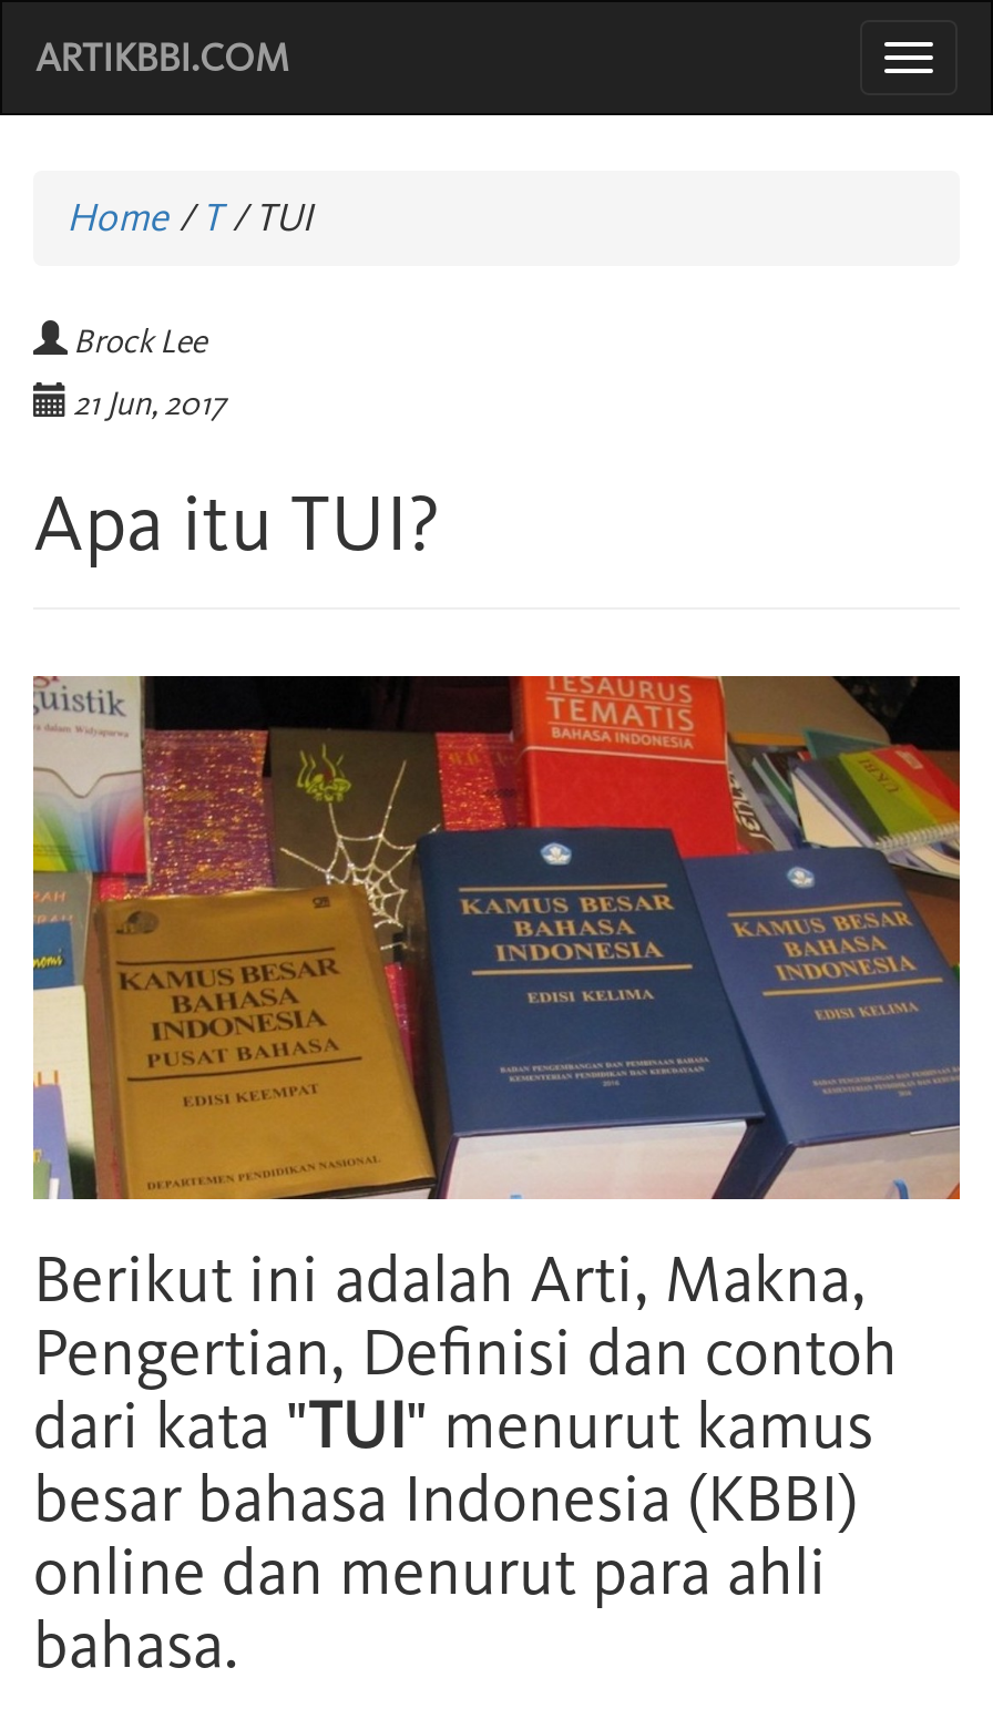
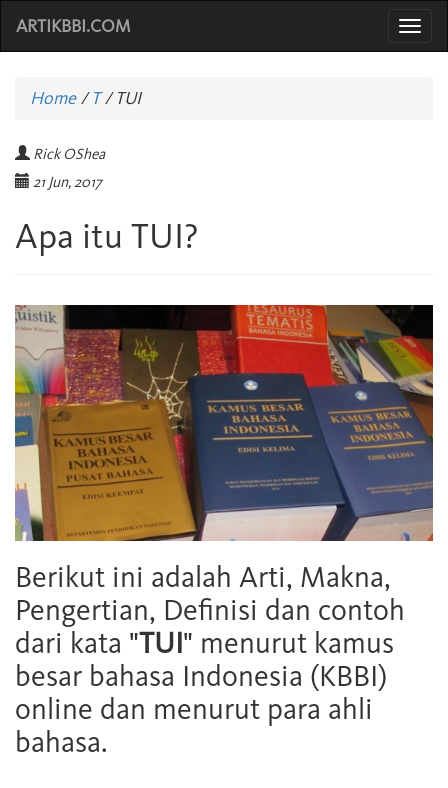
- Brock Lee
+ Rick OShea
